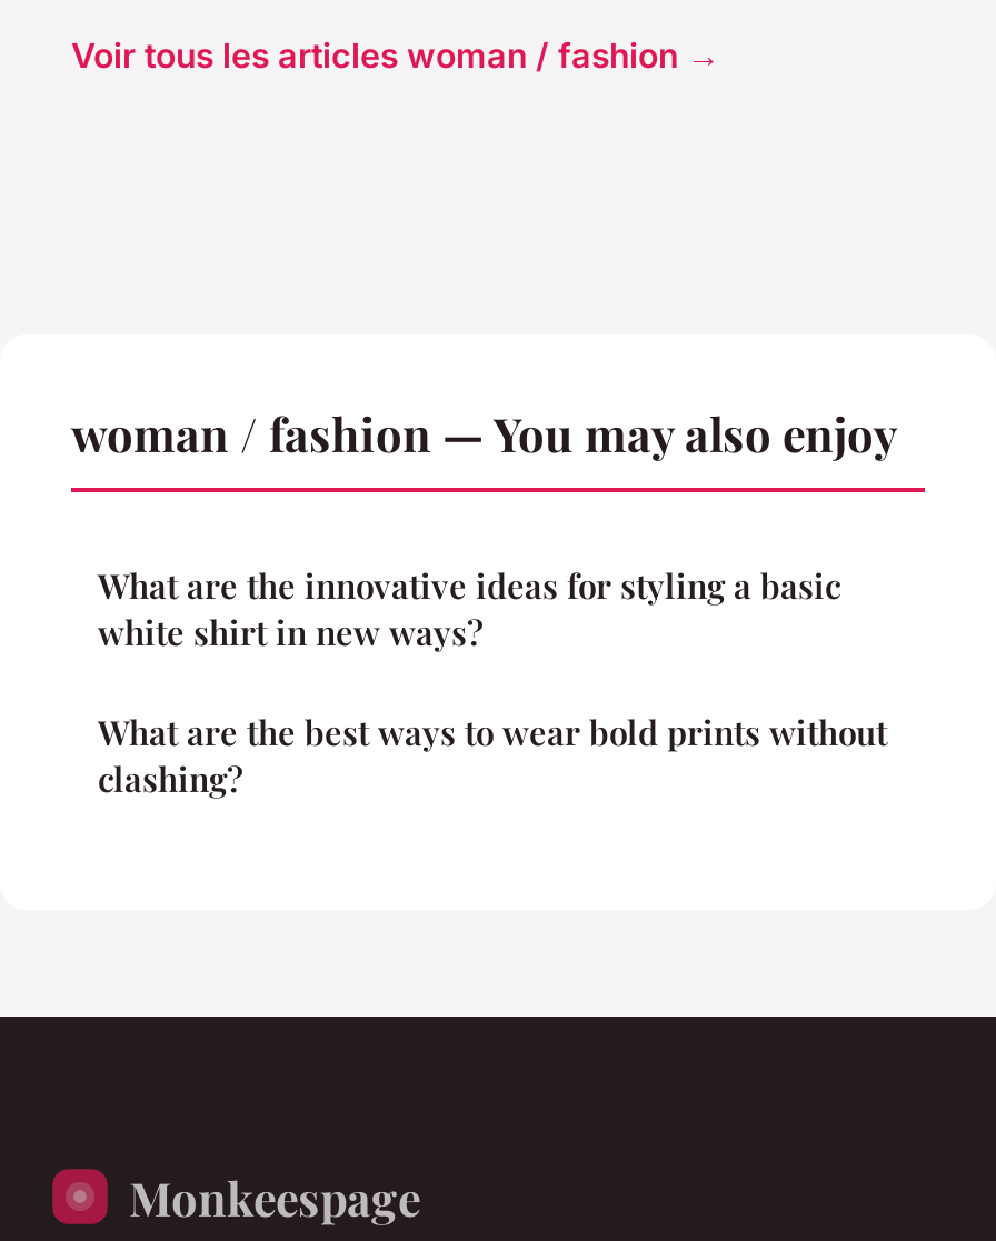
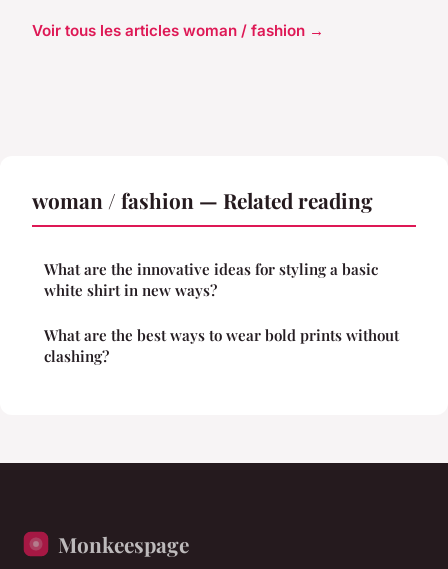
- woman / fashion — You may also enjoy
+ woman / fashion — Related reading
